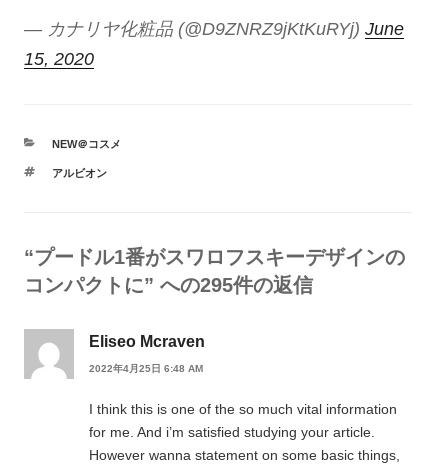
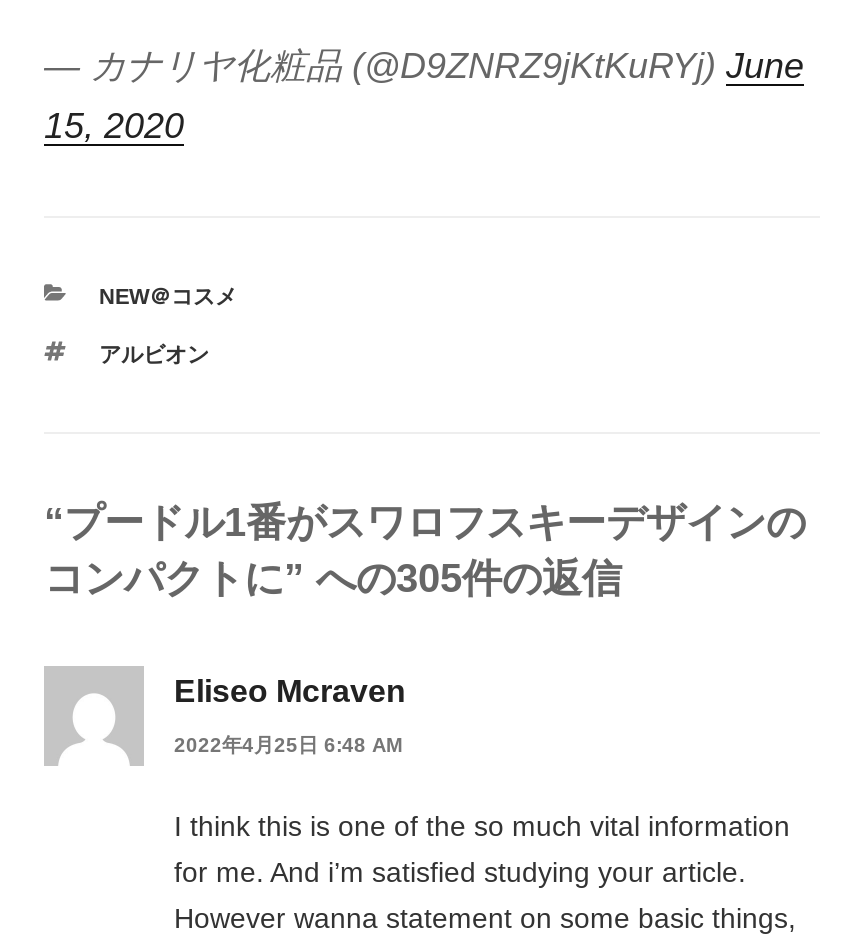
- コンパクトに” への295件の返信
+ コンパクトに” への305件の返信
